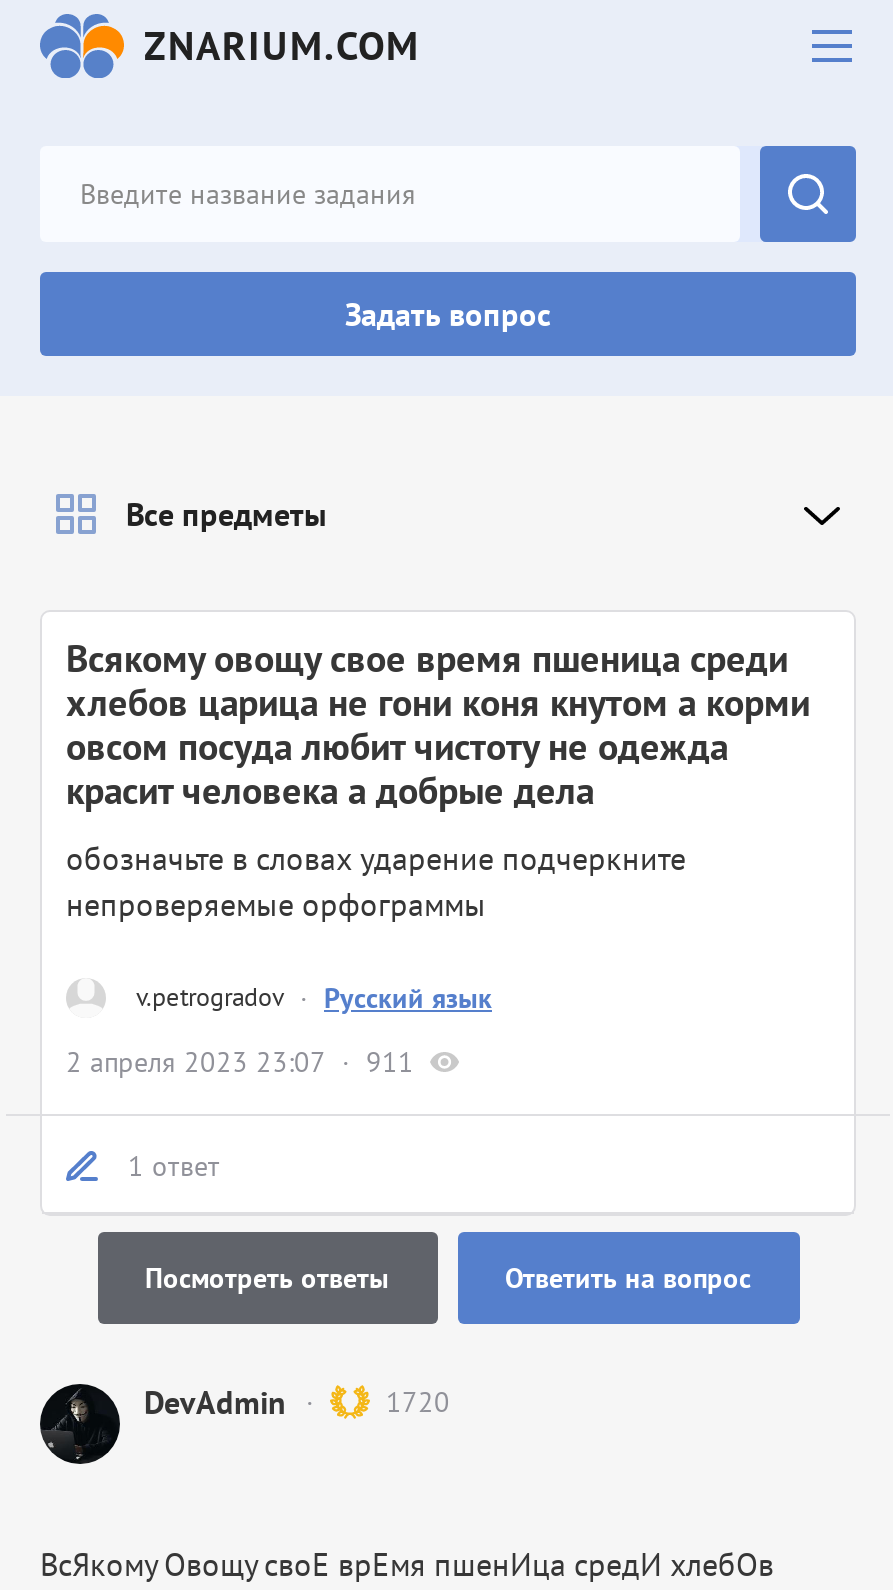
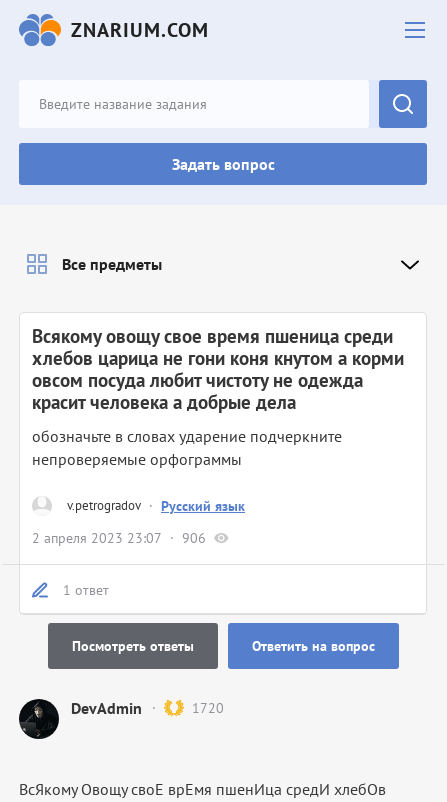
- 911
+ 906
